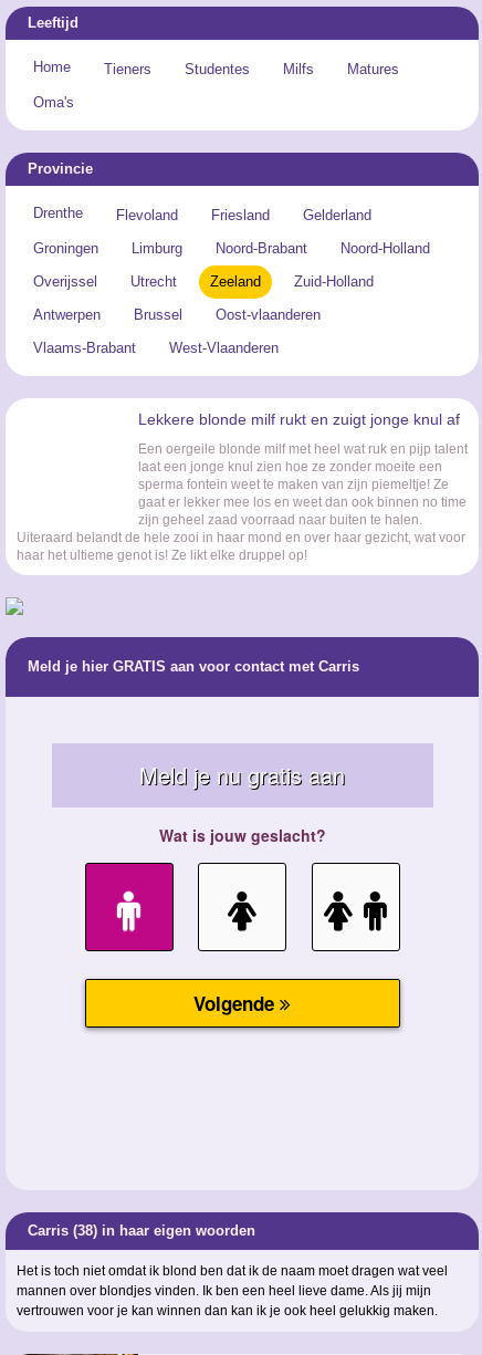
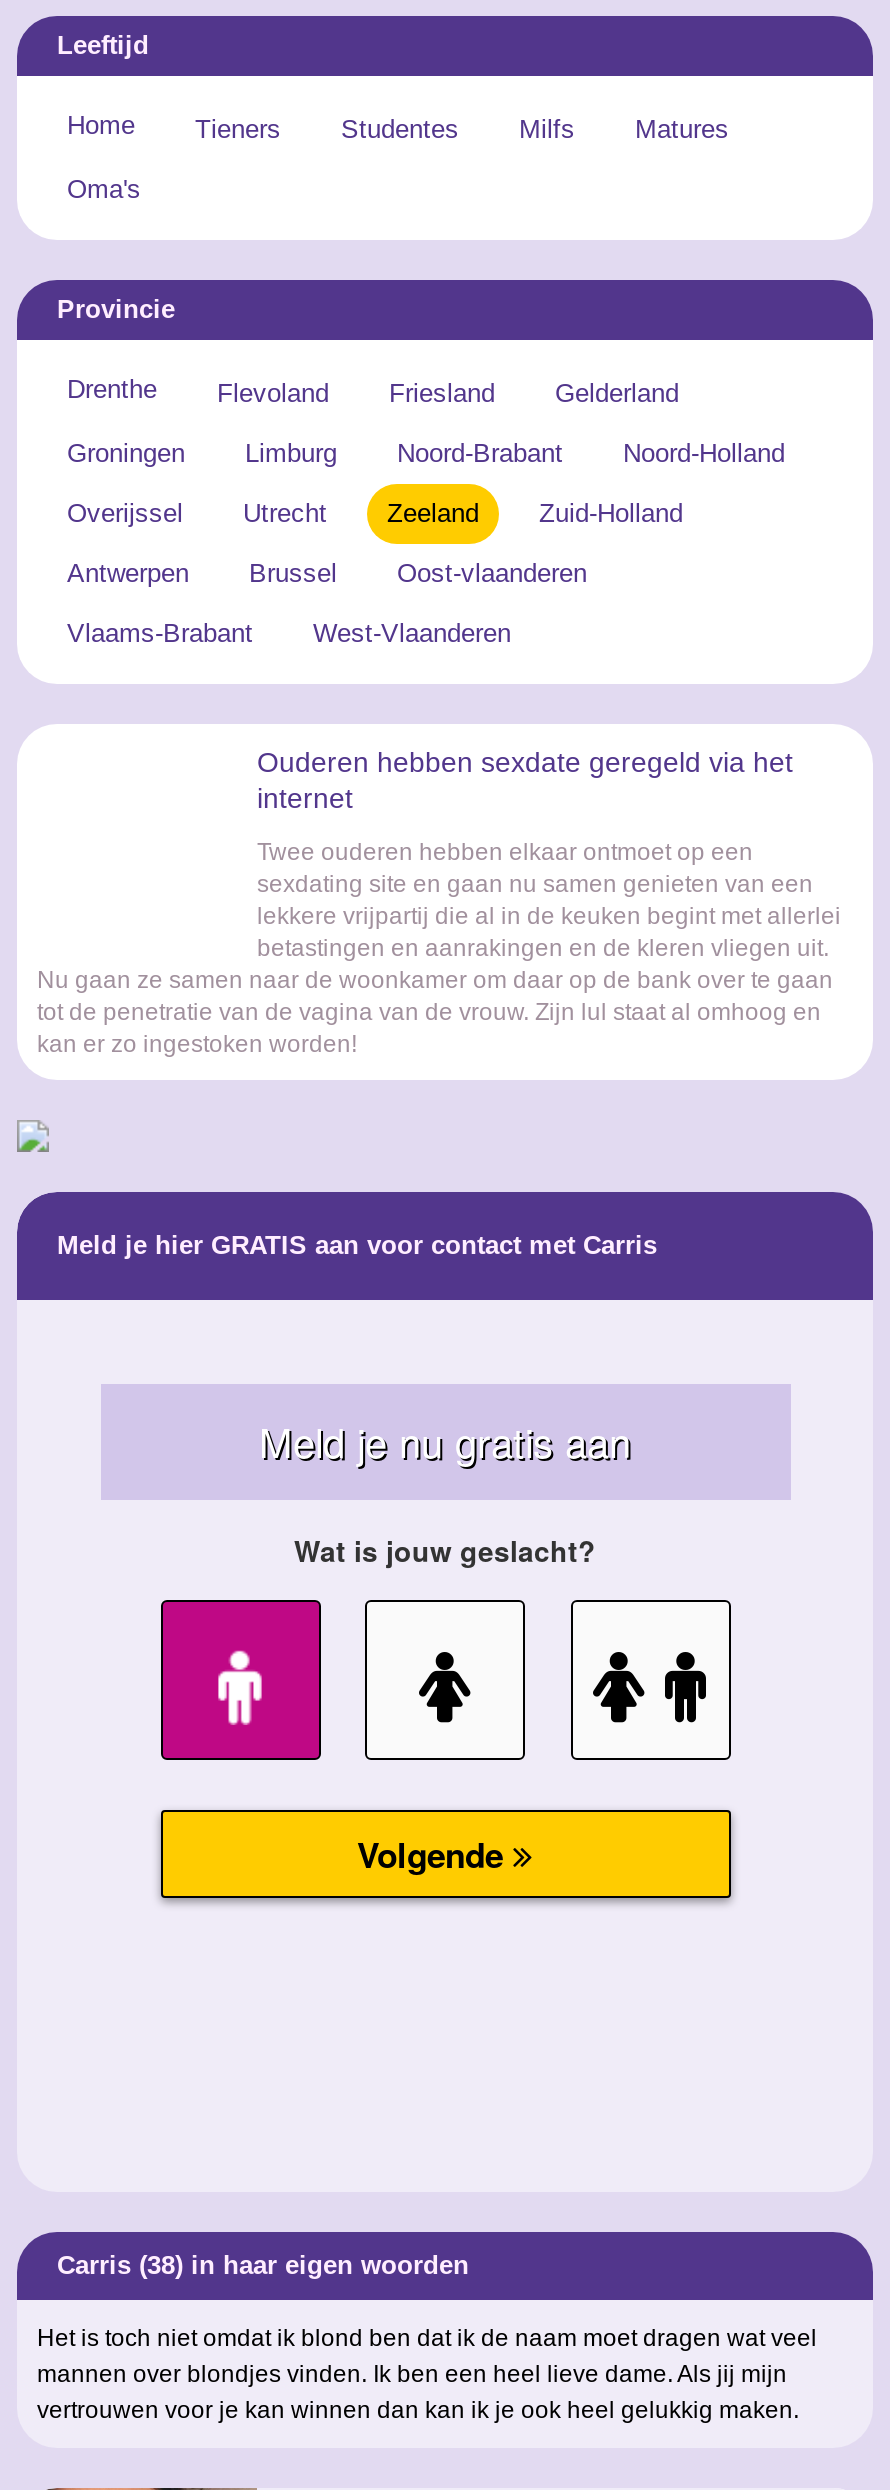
- Lekkere blonde milf rukt en zuigt jonge knul af
+ Ouderen hebben sexdate geregeld via het
+ internet

- Een oergeile blonde milf met heel wat ruk en pijp talent
- laat een jonge knul zien hoe ze zonder moeite een
- sperma fontein weet te maken van zijn piemeltje! Ze
- gaat er lekker mee los en weet dan ook binnen no time
- zijn geheel zaad voorraad naar buiten te halen.
- Uiteraard belandt de hele zooi in haar mond en over haar gezicht, wat voor
- haar het ultieme genot is! Ze likt elke druppel op!
+ Twee ouderen hebben elkaar ontmoet op een
+ sexdating site en gaan nu samen genieten van een
+ lekkere vrijpartij die al in de keuken begint met allerlei
+ betastingen en aanrakingen en de kleren vliegen uit.
+ Nu gaan ze samen naar de woonkamer om daar op de bank over te gaan
+ tot de penetratie van de vagina van de vrouw. Zijn lul staat al omhoog en
+ kan er zo ingestoken worden!
